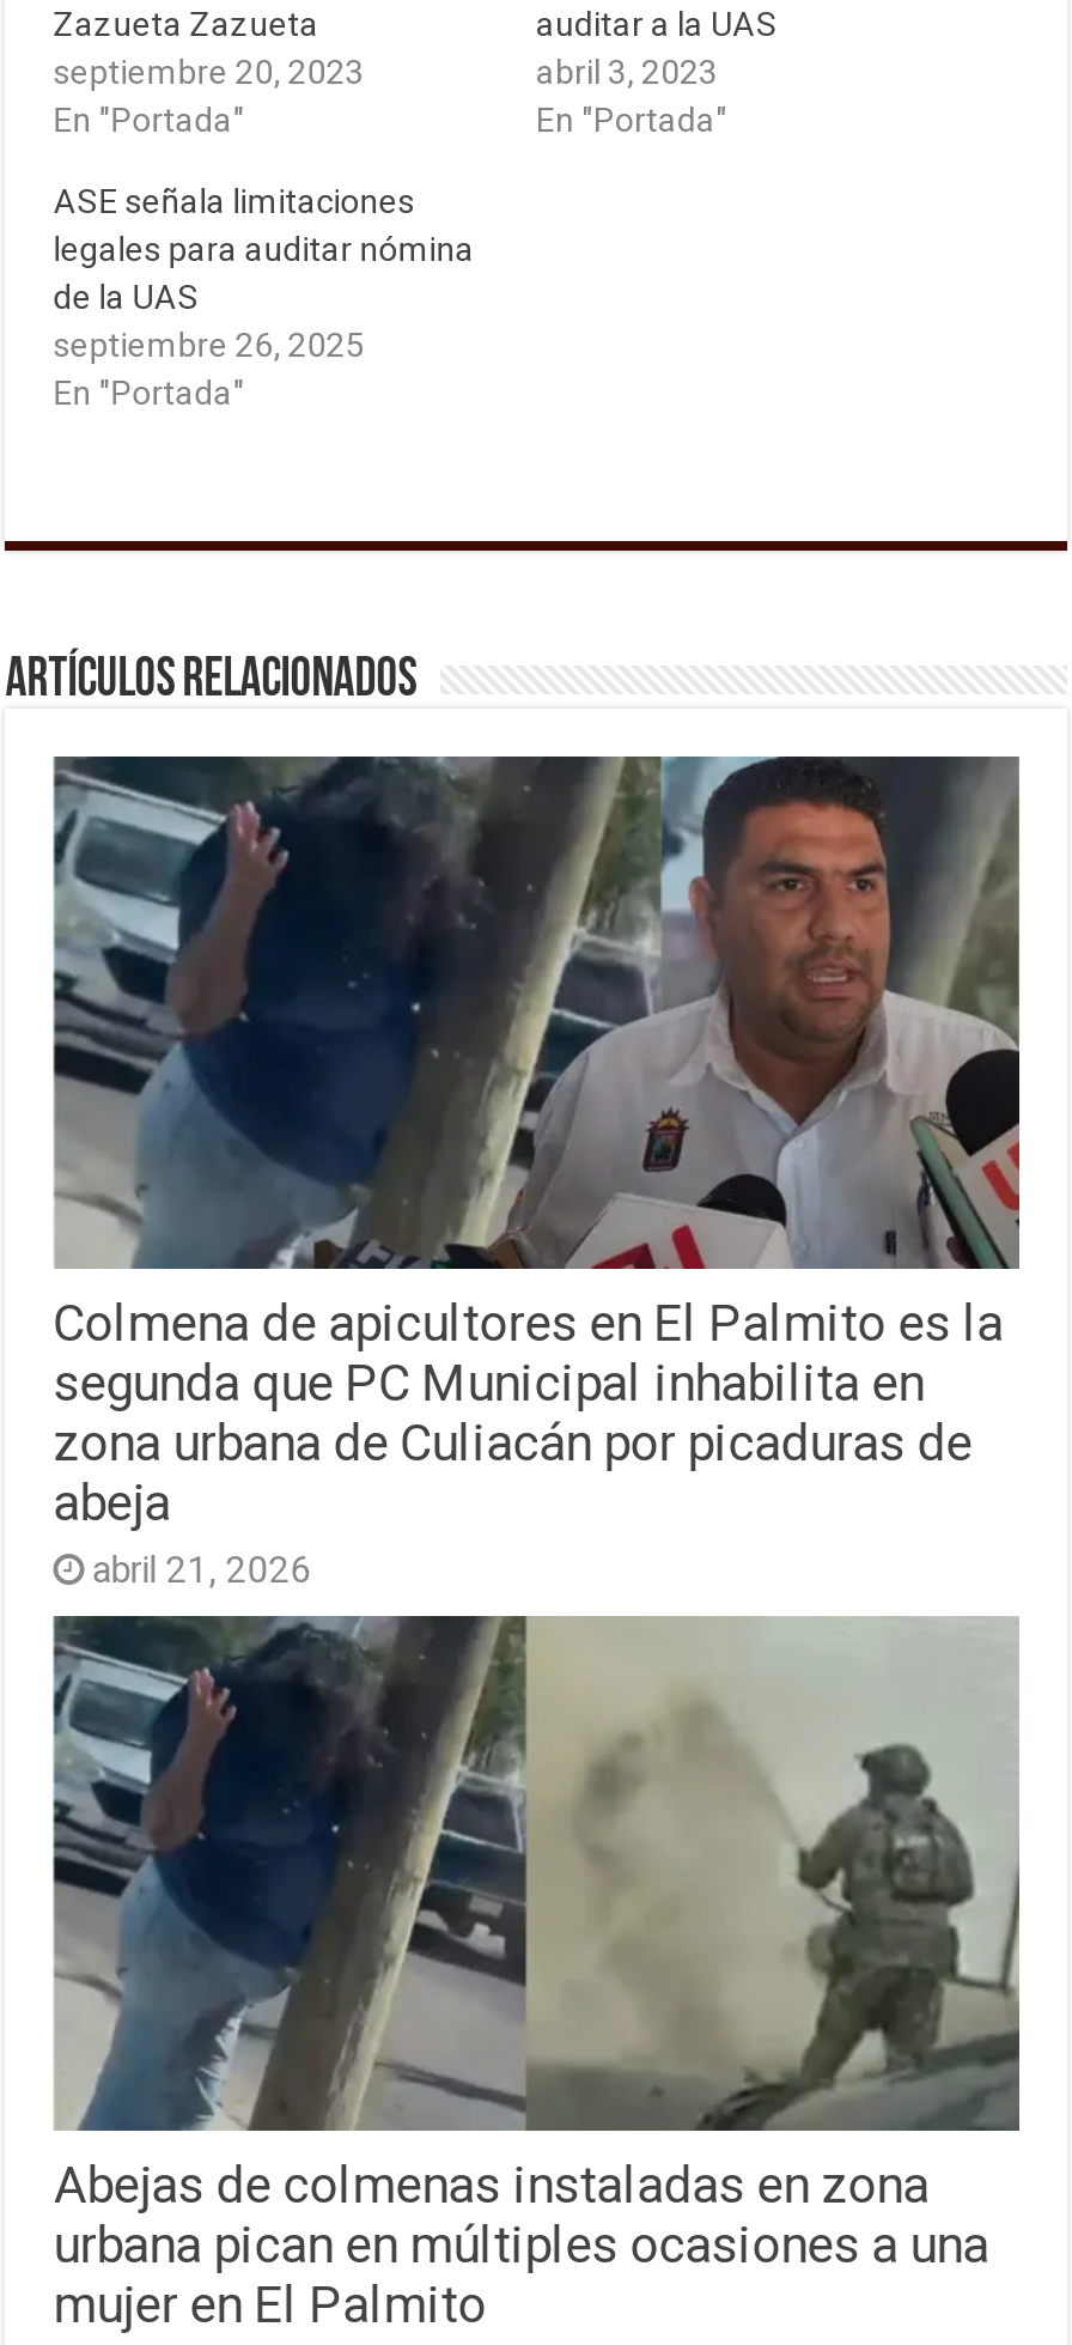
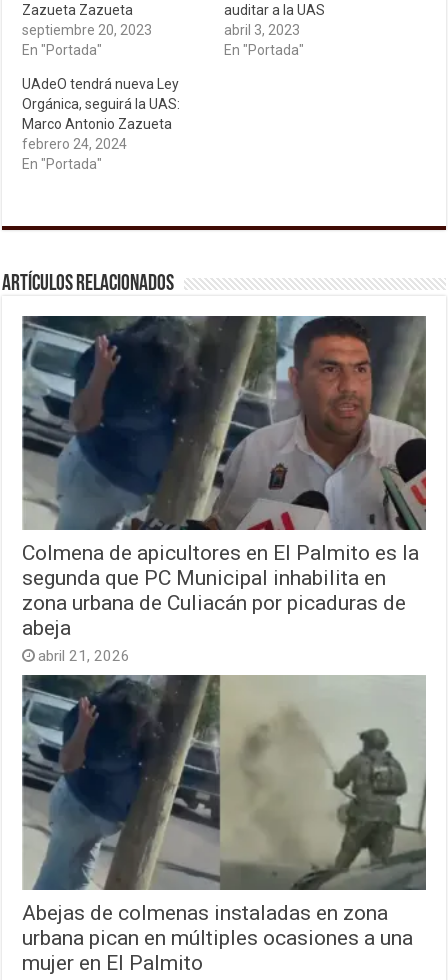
- ASE señala limitaciones
- legales para auditar nómina
- de la UAS
- septiembre 26, 2025
+ UAdeO tendrá nueva Ley
+ Orgánica, seguirá la UAS:
+ Marco Antonio Zazueta
+ febrero 24, 2024
